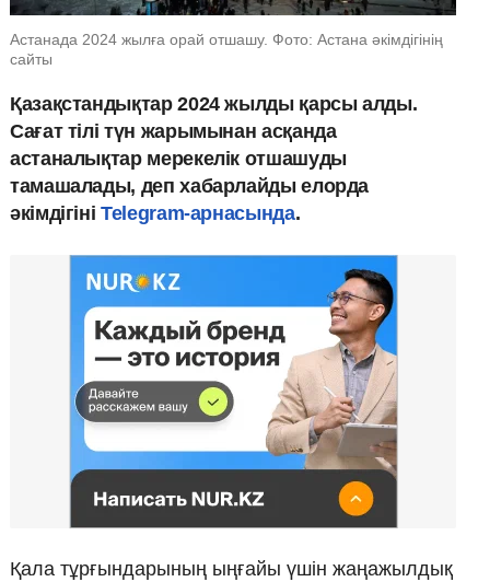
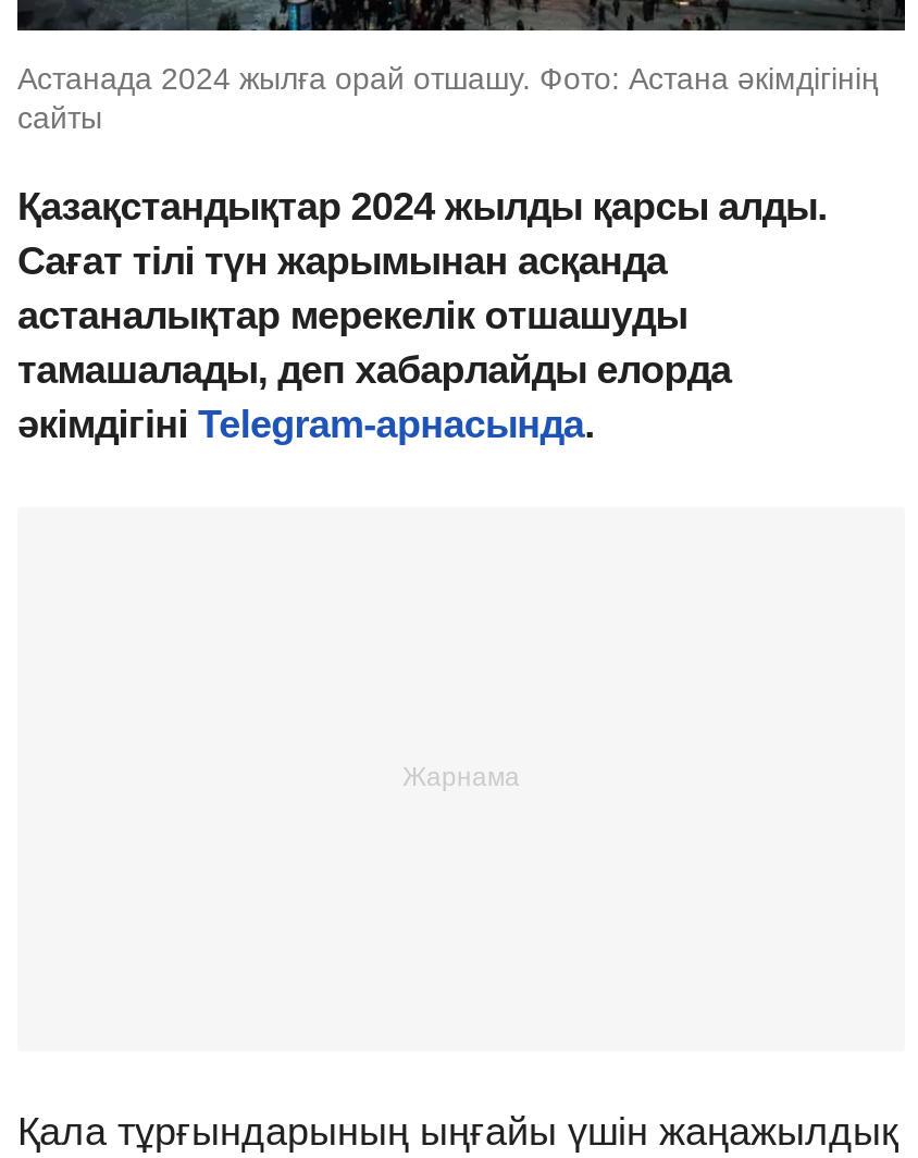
- [image]
